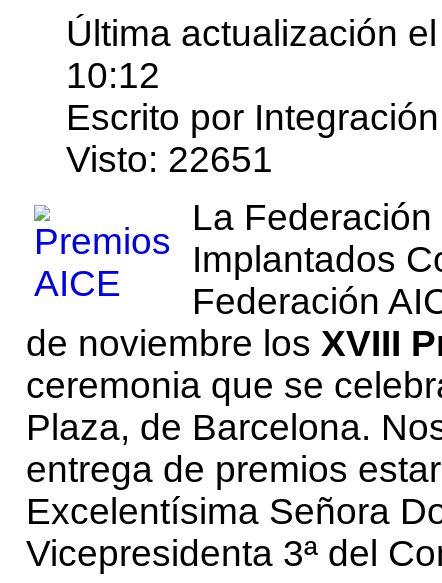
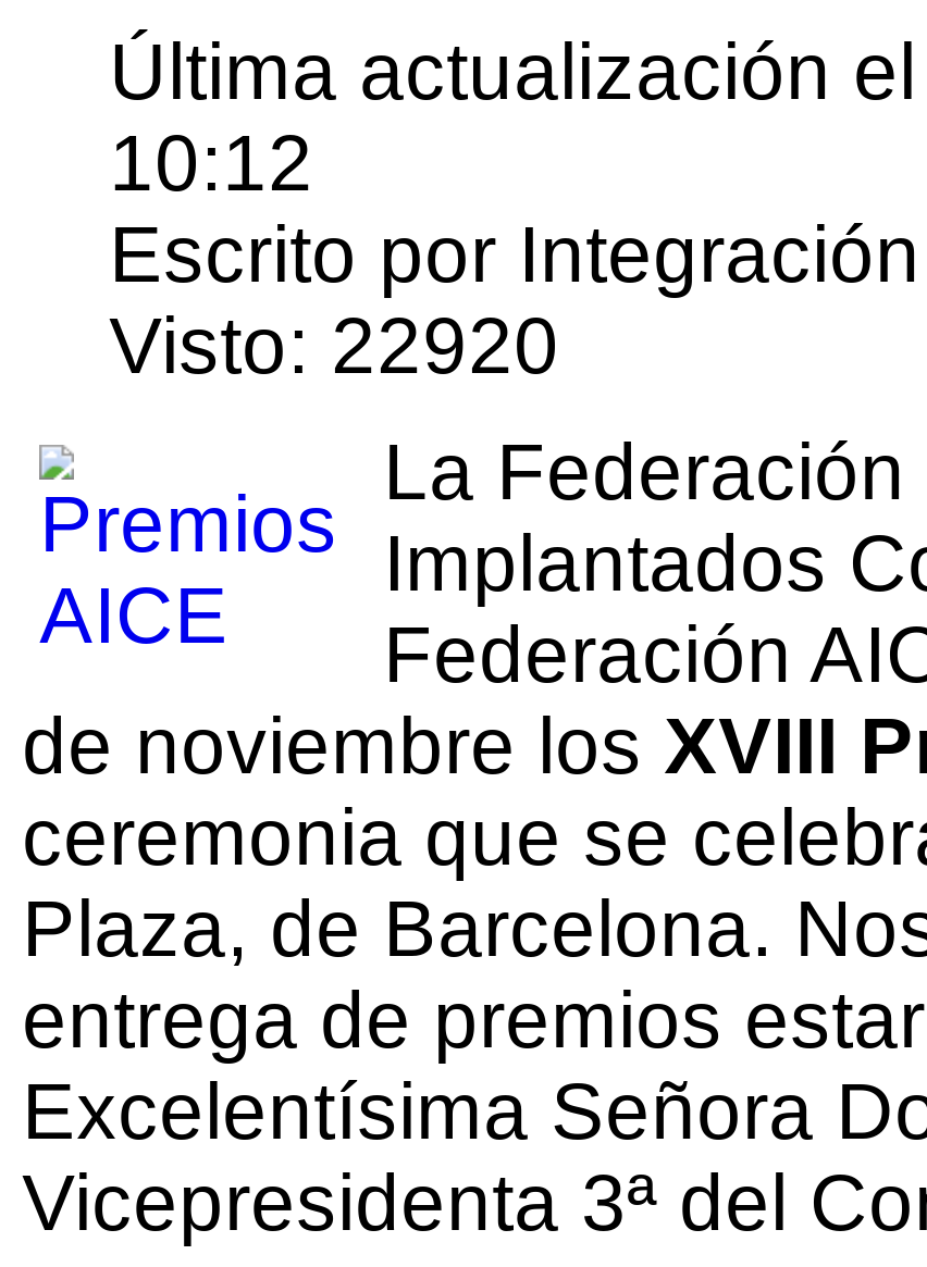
- Visto: 22651
+ Visto: 22920
